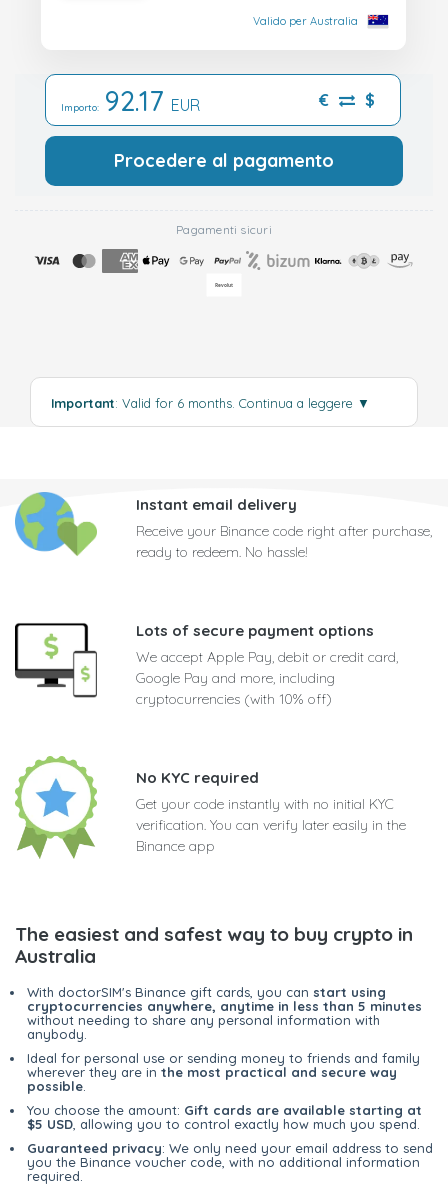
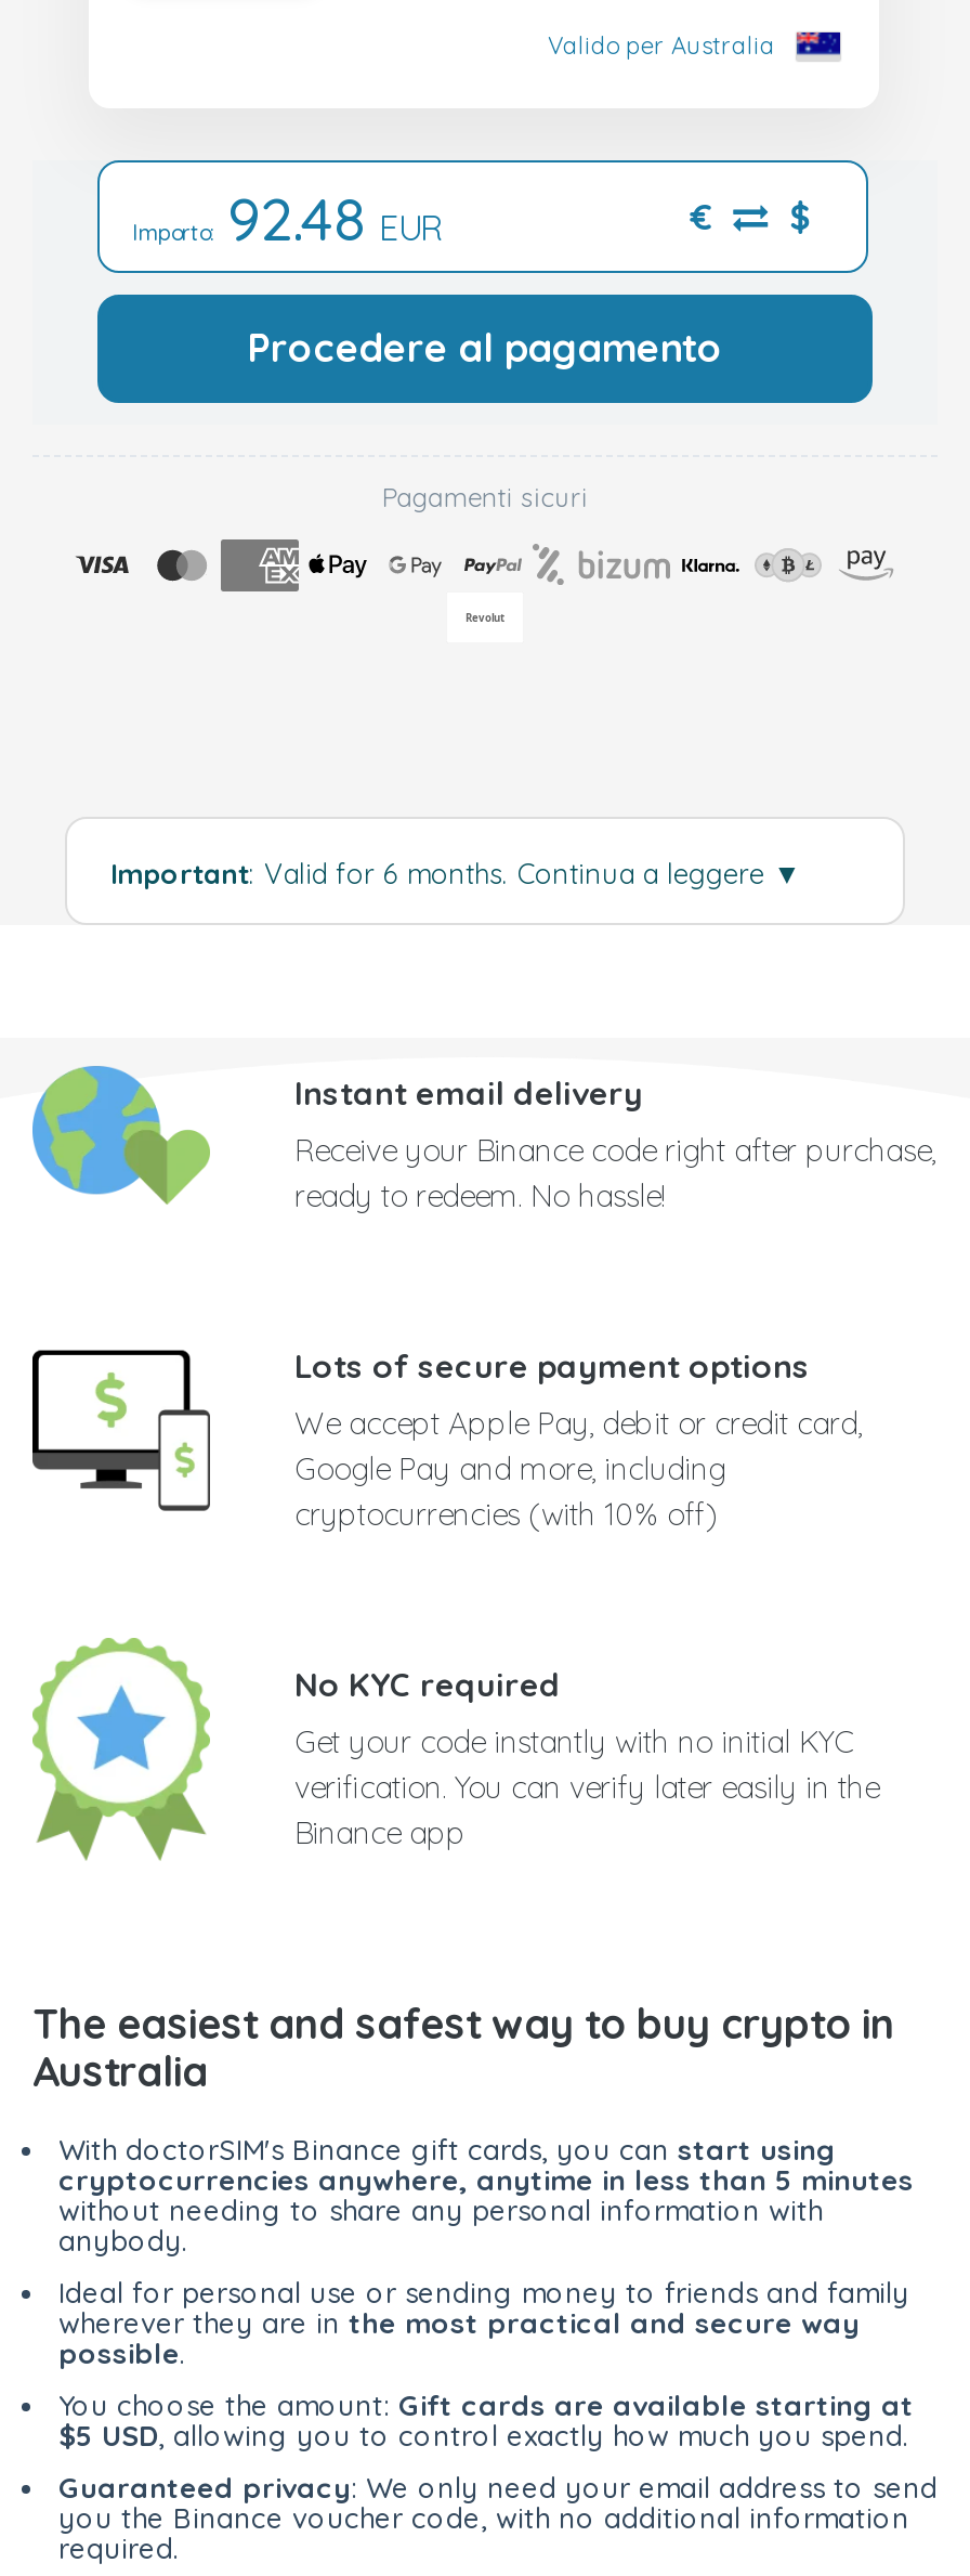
- Importo: 92.17 EUR
+ Importo: 92.48 EUR
